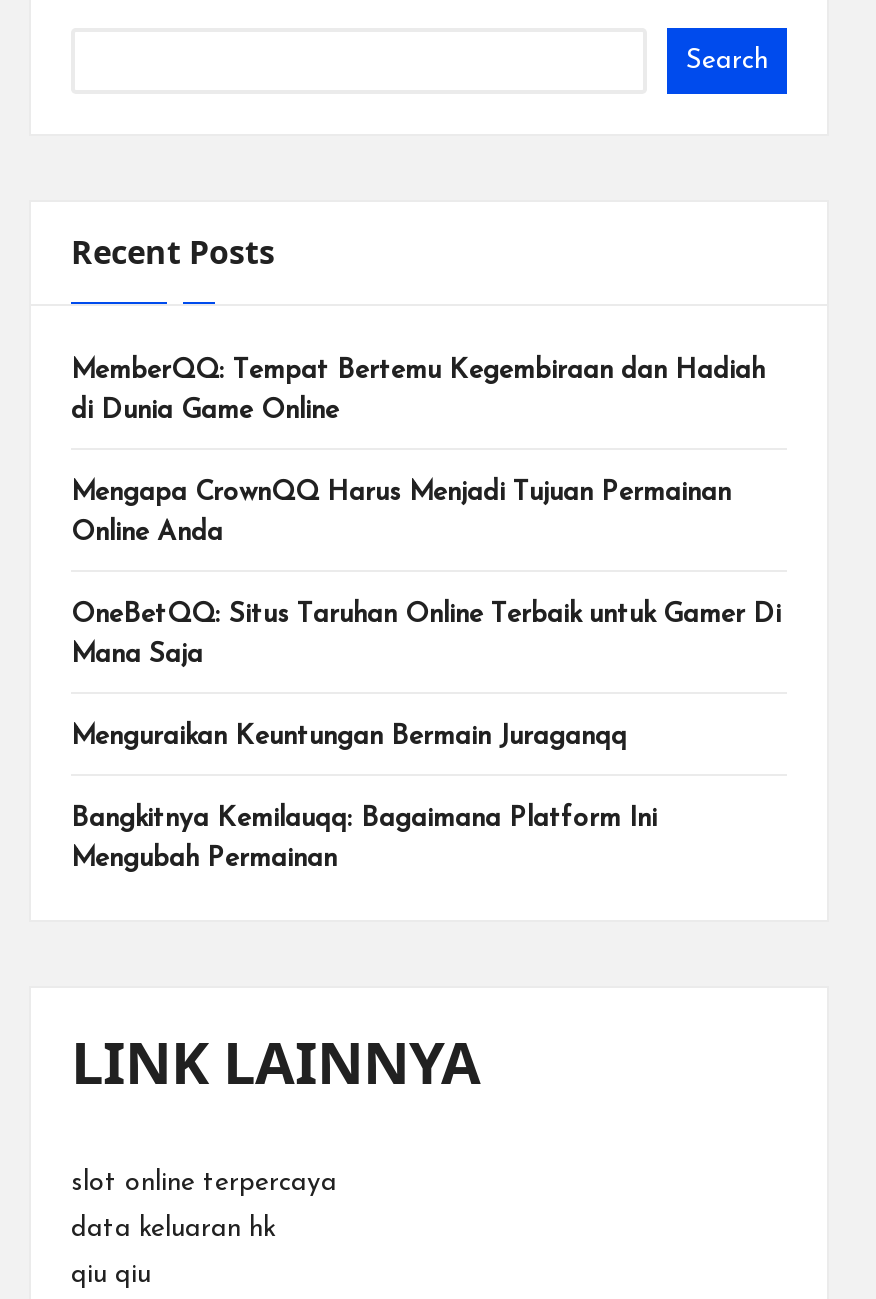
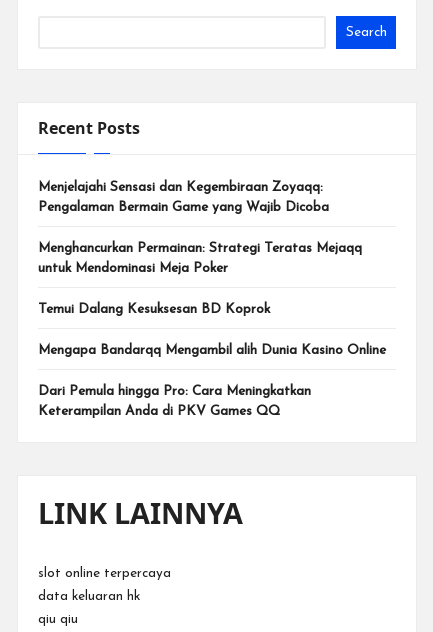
- MemberQQ: Tempat Bertemu Kegembiraan dan Hadiah
- di Dunia Game Online
- Mengapa CrownQQ Harus Menjadi Tujuan Permainan
- Online Anda
- OneBetQQ: Situs Taruhan Online Terbaik untuk Gamer Di
- Mana Saja
- Menguraikan Keuntungan Bermain Juraganqq
- Bangkitnya Kemilauqq: Bagaimana Platform Ini
- Mengubah Permainan
+ Menjelajahi Sensasi dan Kegembiraan Zoyaqq:
+ Pengalaman Bermain Game yang Wajib Dicoba
+ Menghancurkan Permainan: Strategi Teratas Mejaqq
+ untuk Mendominasi Meja Poker
+ Temui Dalang Kesuksesan BD Koprok
+ Mengapa Bandarqq Mengambil alih Dunia Kasino Online
+ Dari Pemula hingga Pro: Cara Meningkatkan
+ Keterampilan Anda di PKV Games QQ
